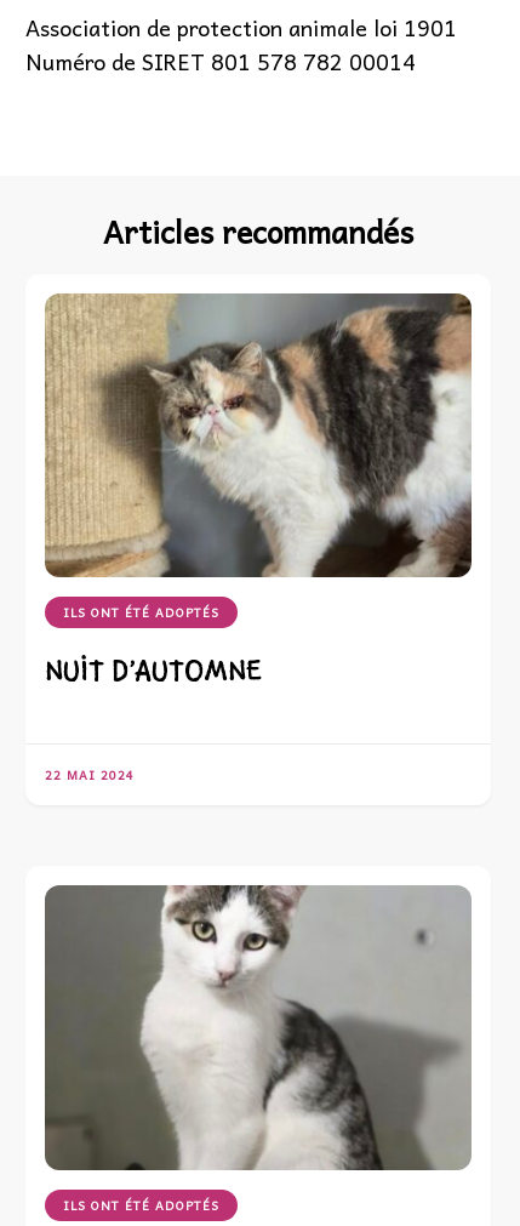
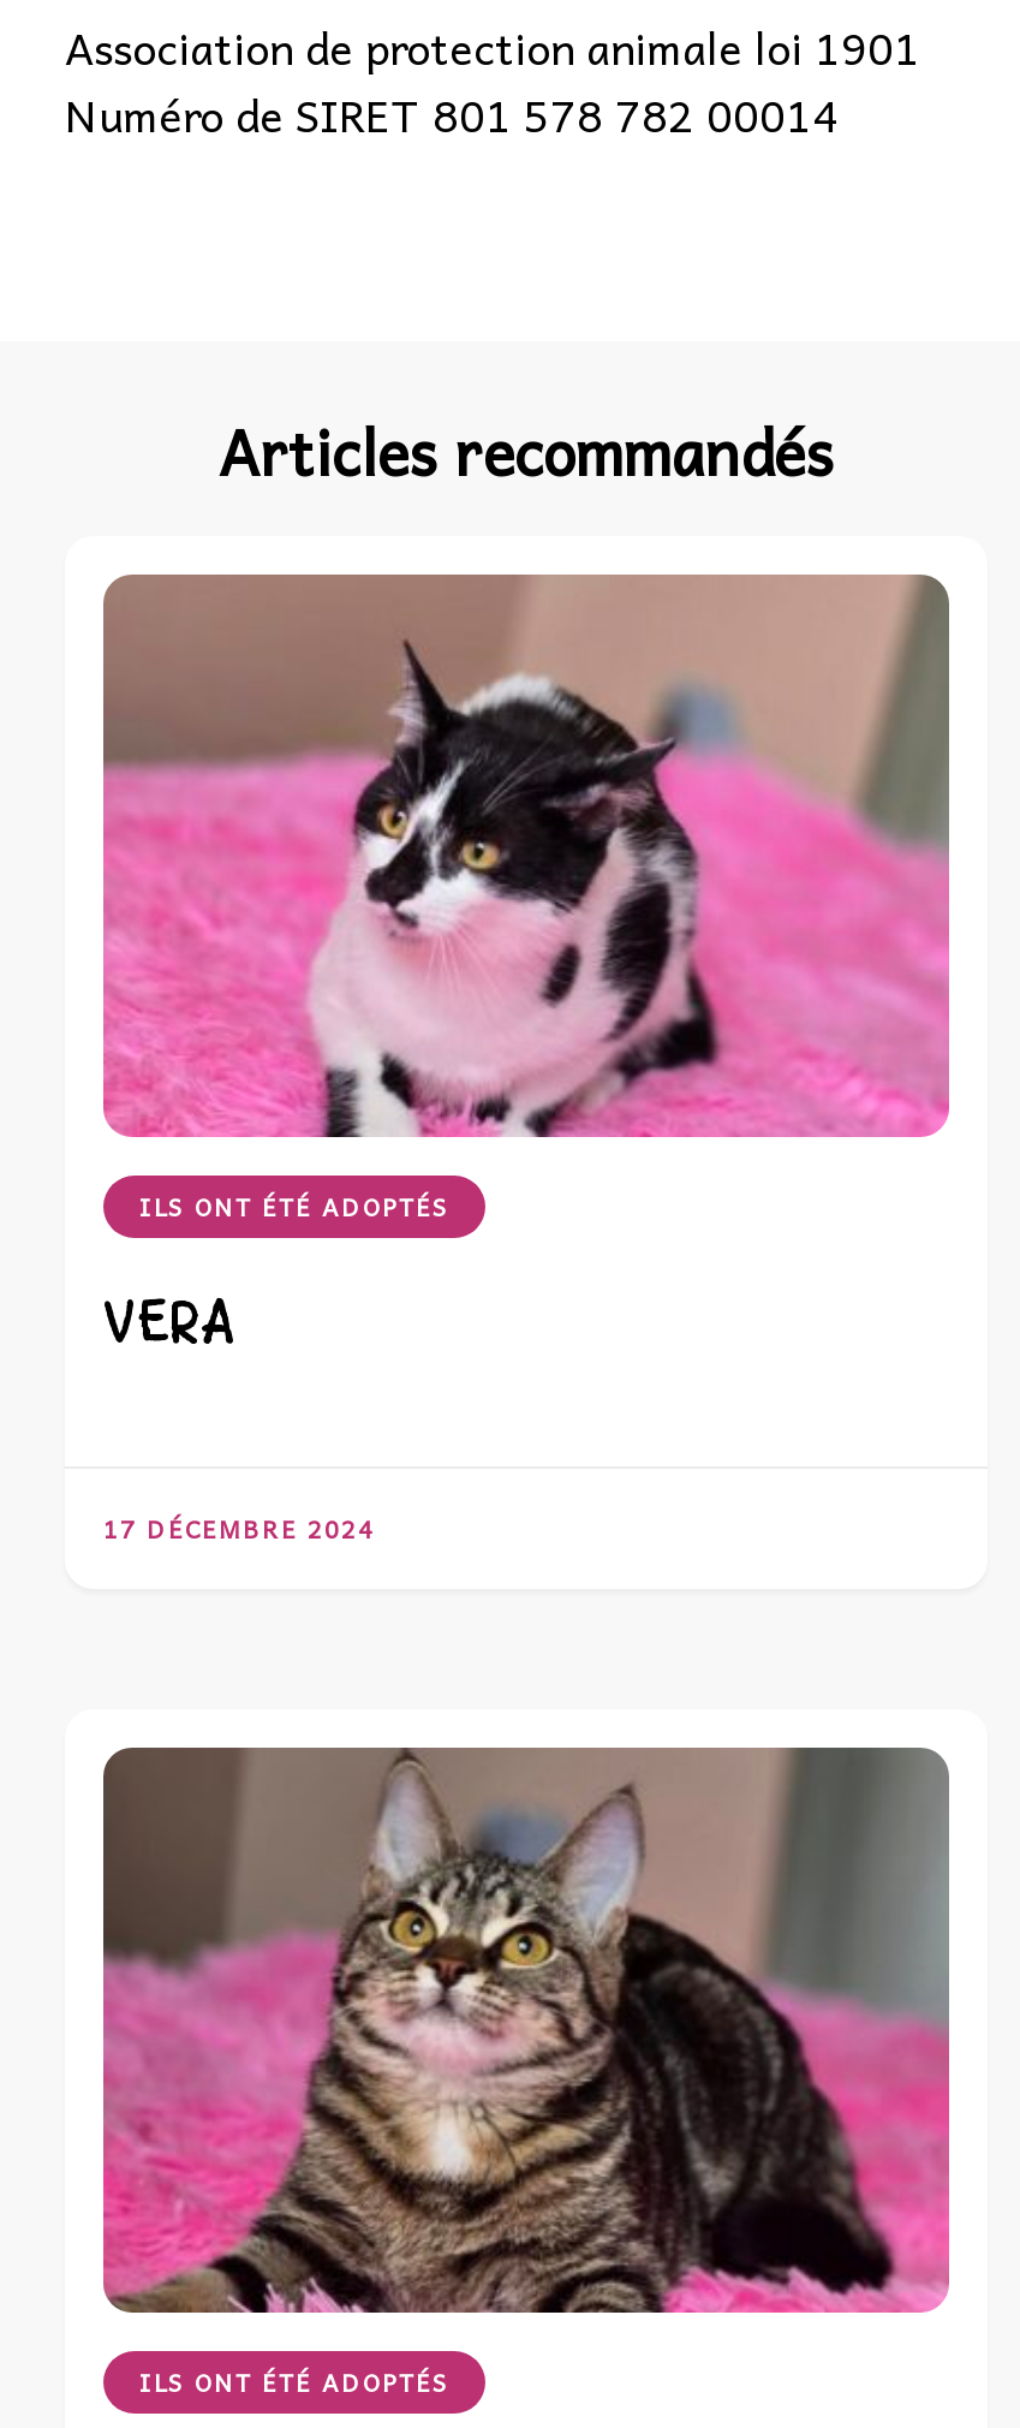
- [image]
+ [image]

- NUIT D’AUTOMNE
+ VERA

- 22 MAI 2024
+ 17 DÉCEMBRE 2024

- [image]
+ [image]
